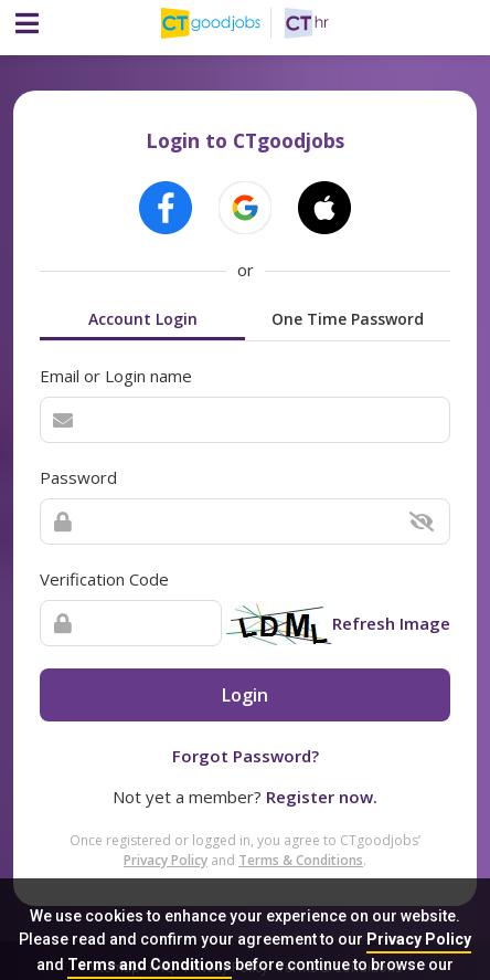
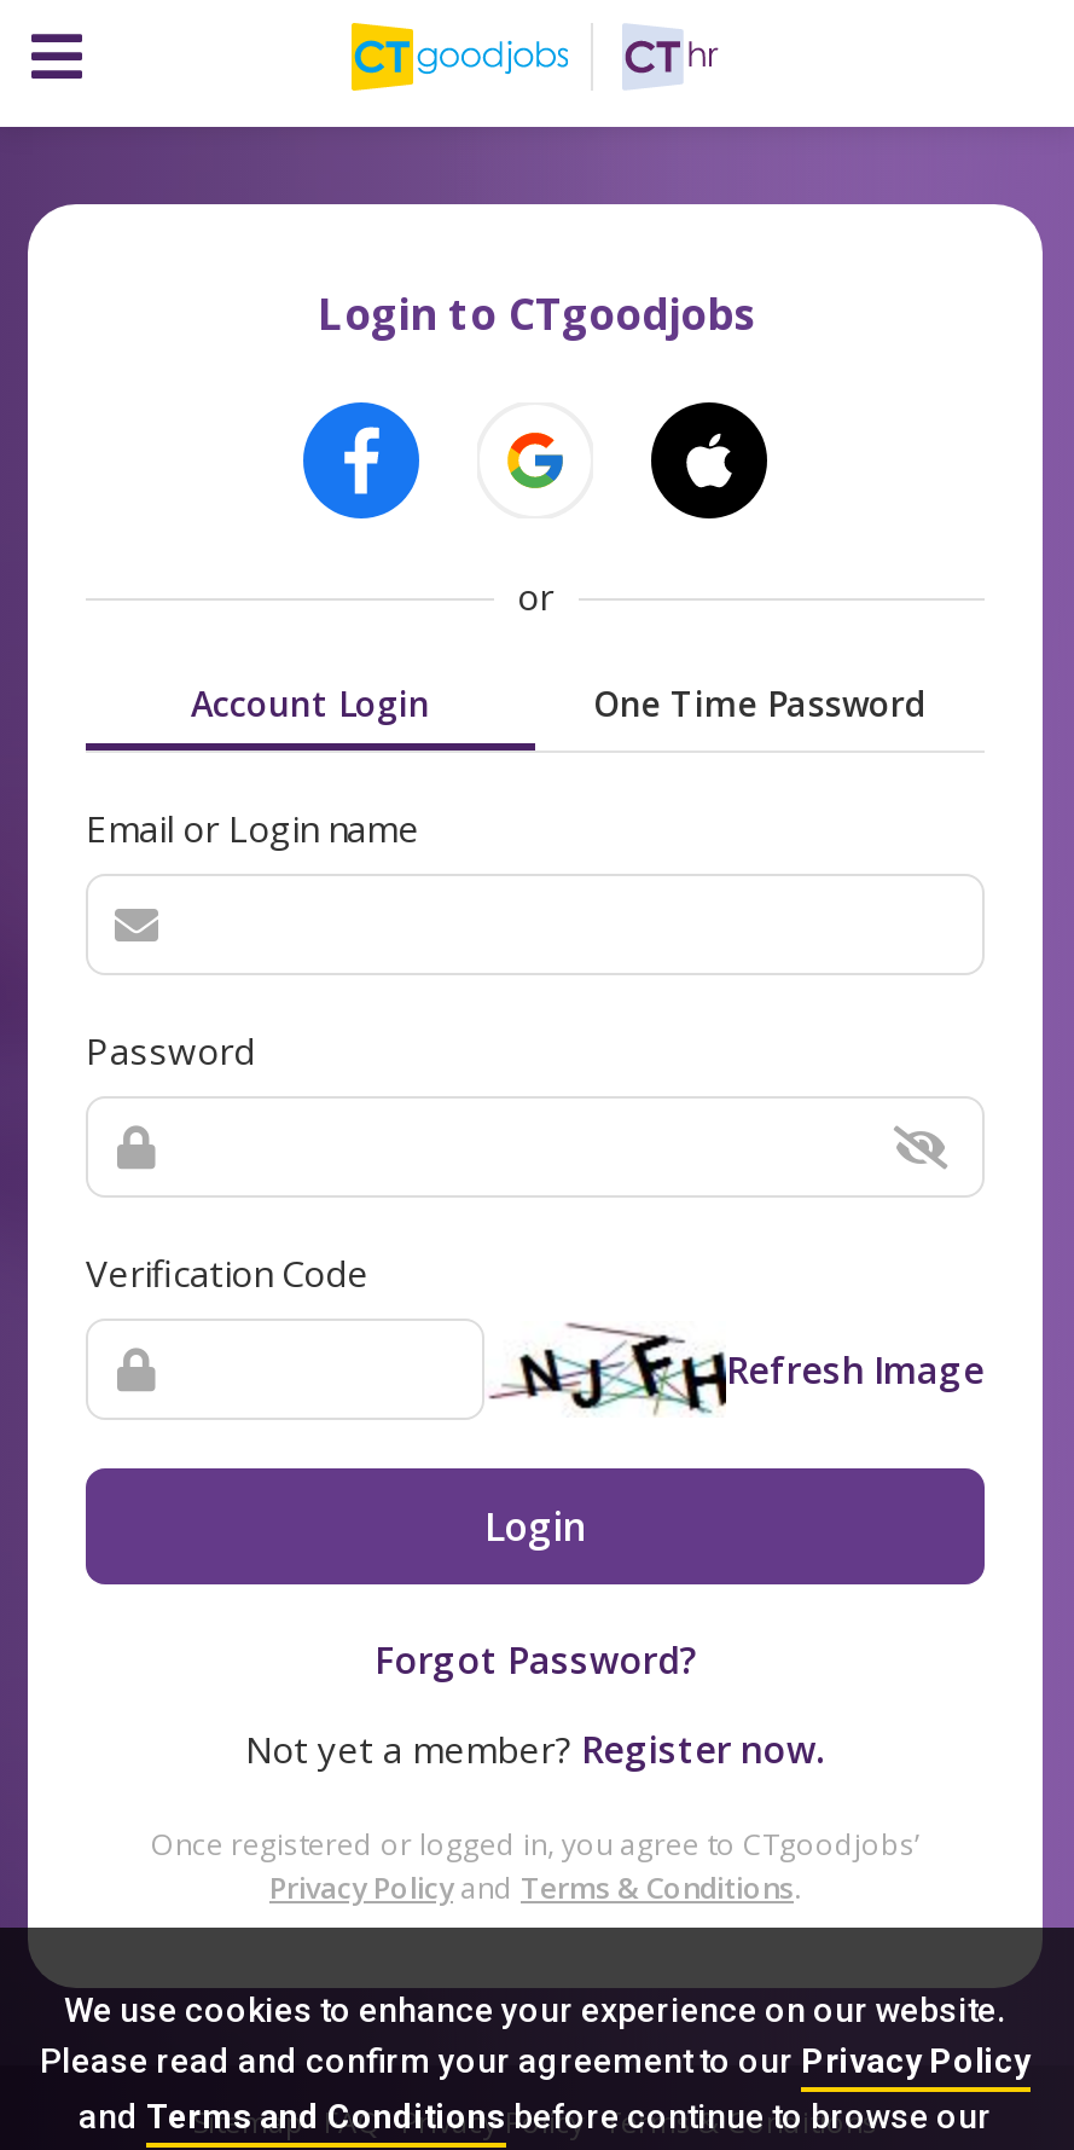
- [image]
+ [image]
